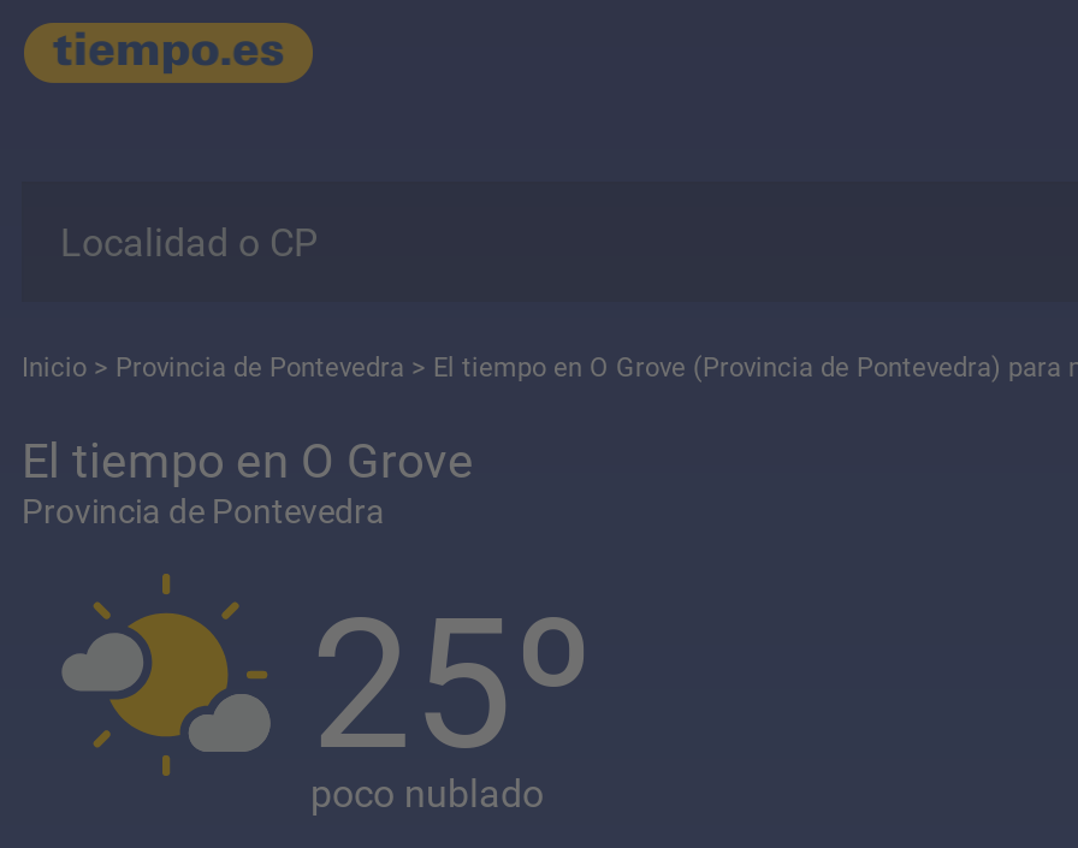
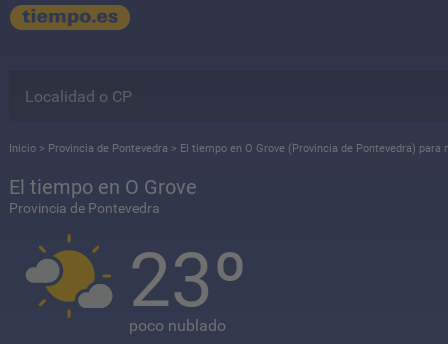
- 25º
+ 23º
